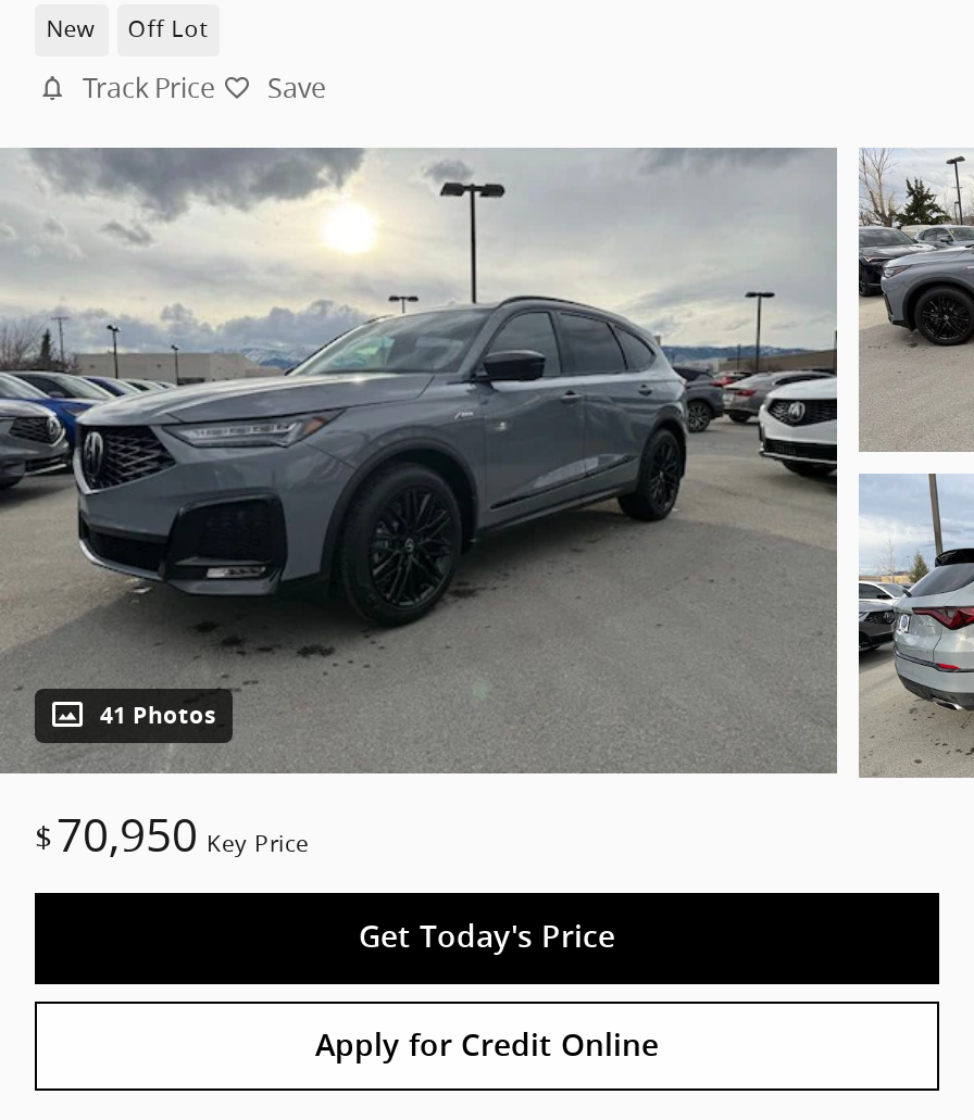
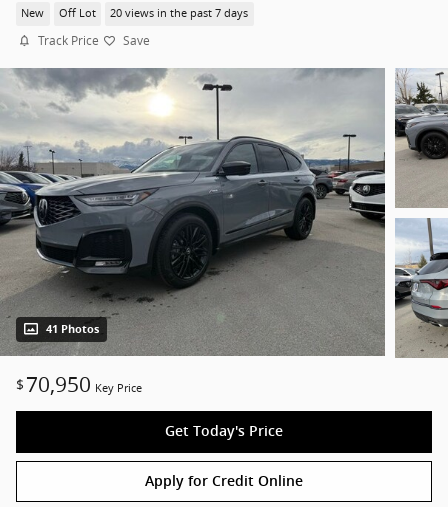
+ 20 views in the past 7 days
